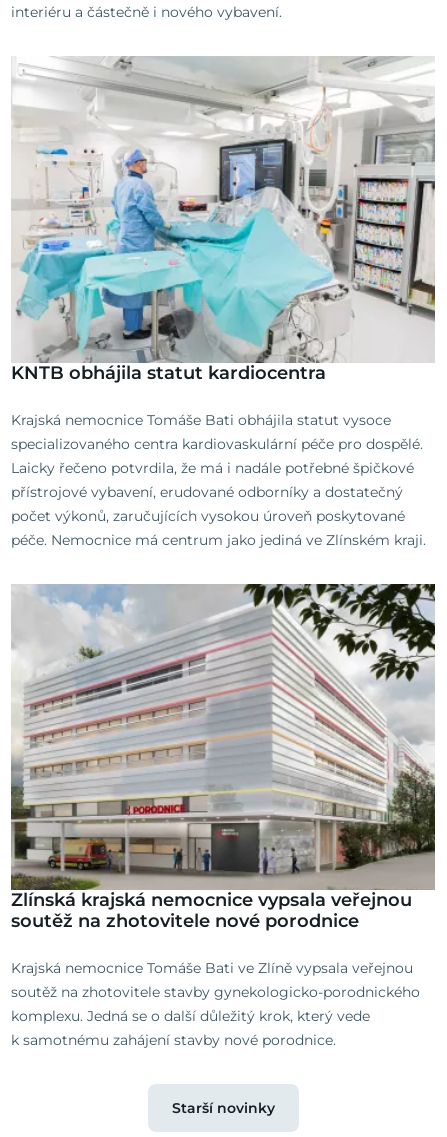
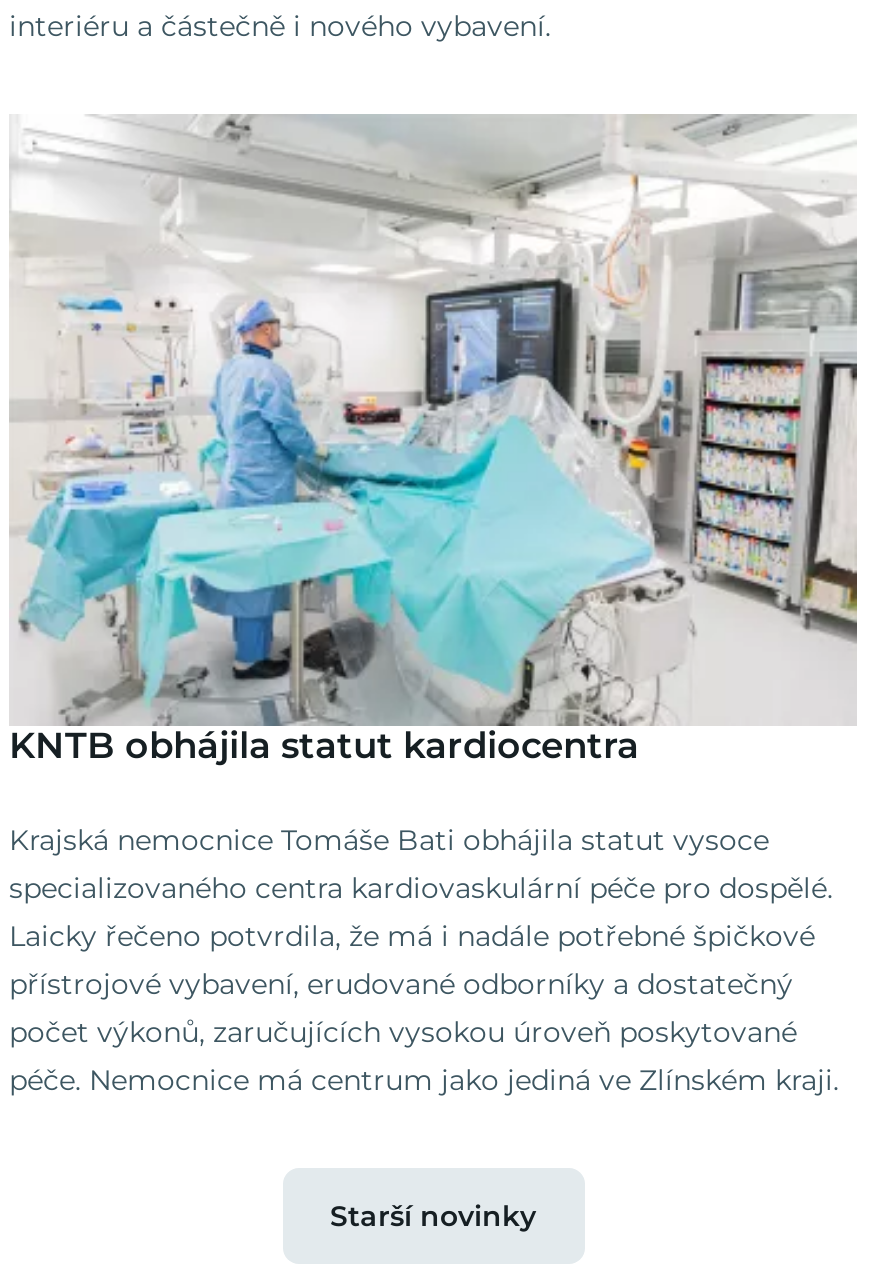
- [image]
- Zlínská krajská nemocnice vypsala veřejnou
- soutěž na zhotovitele nové porodnice
- Krajská nemocnice Tomáše Bati ve Zlíně vypsala veřejnou
- soutěž na zhotovitele stavby gynekologicko-porodnického
- komplexu. Jedná se o další důležitý krok, který vede
- k samotnému zahájení stavby nové porodnice.
